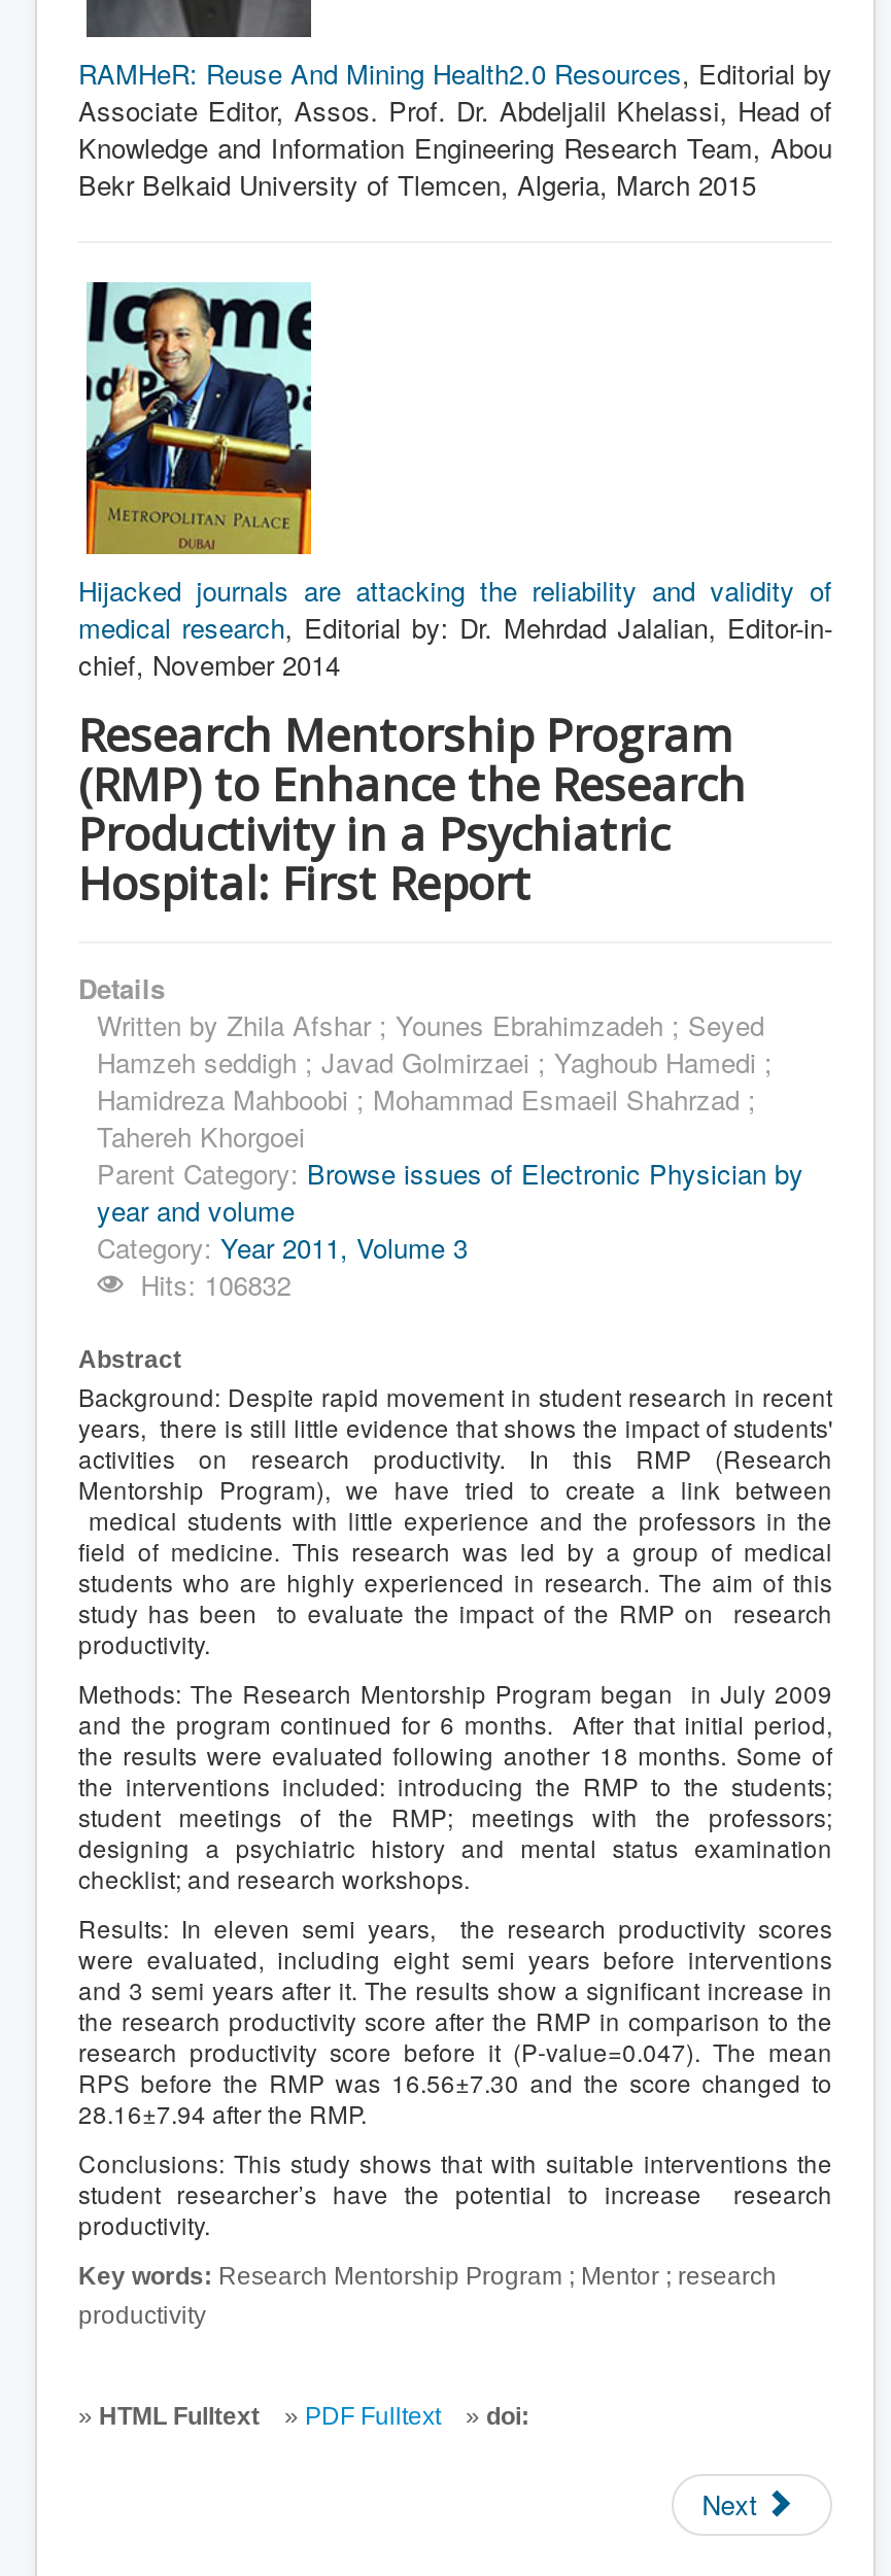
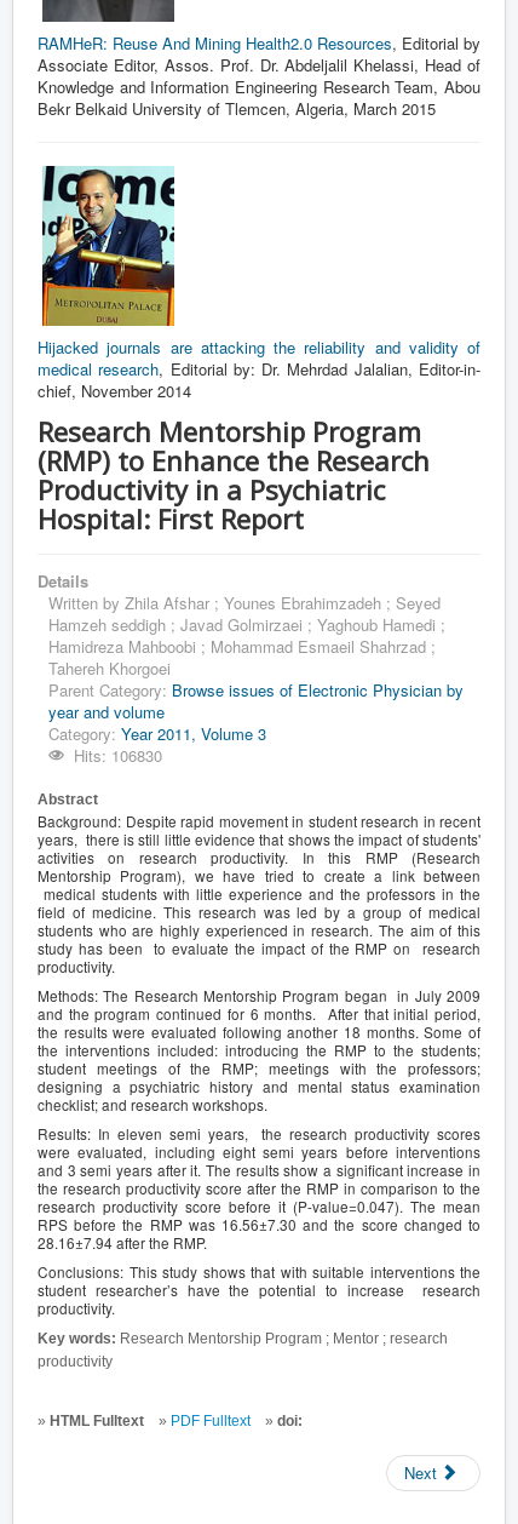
- Hits: 106832
+ Hits: 106830
